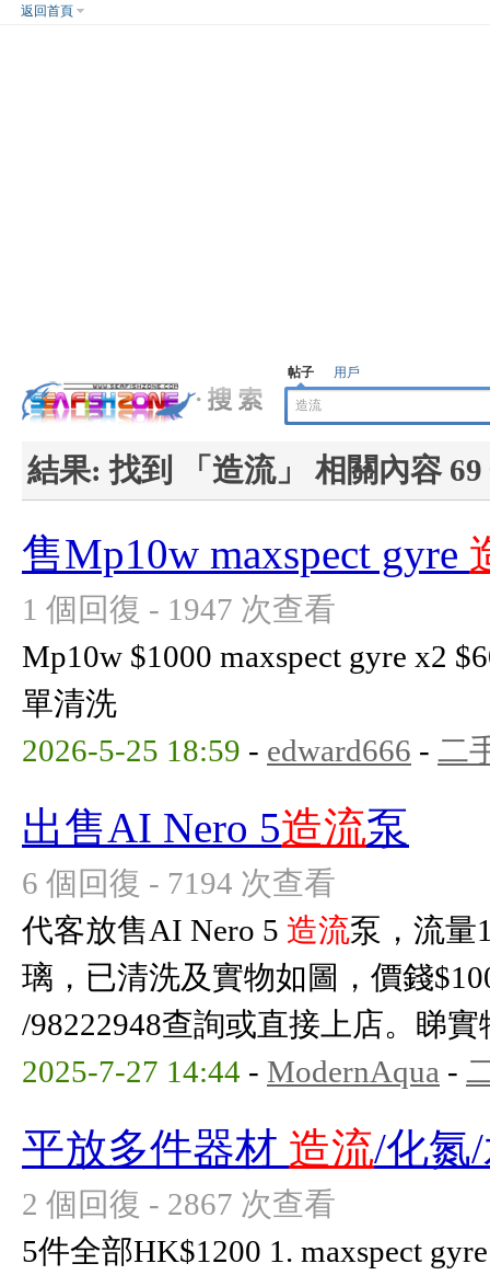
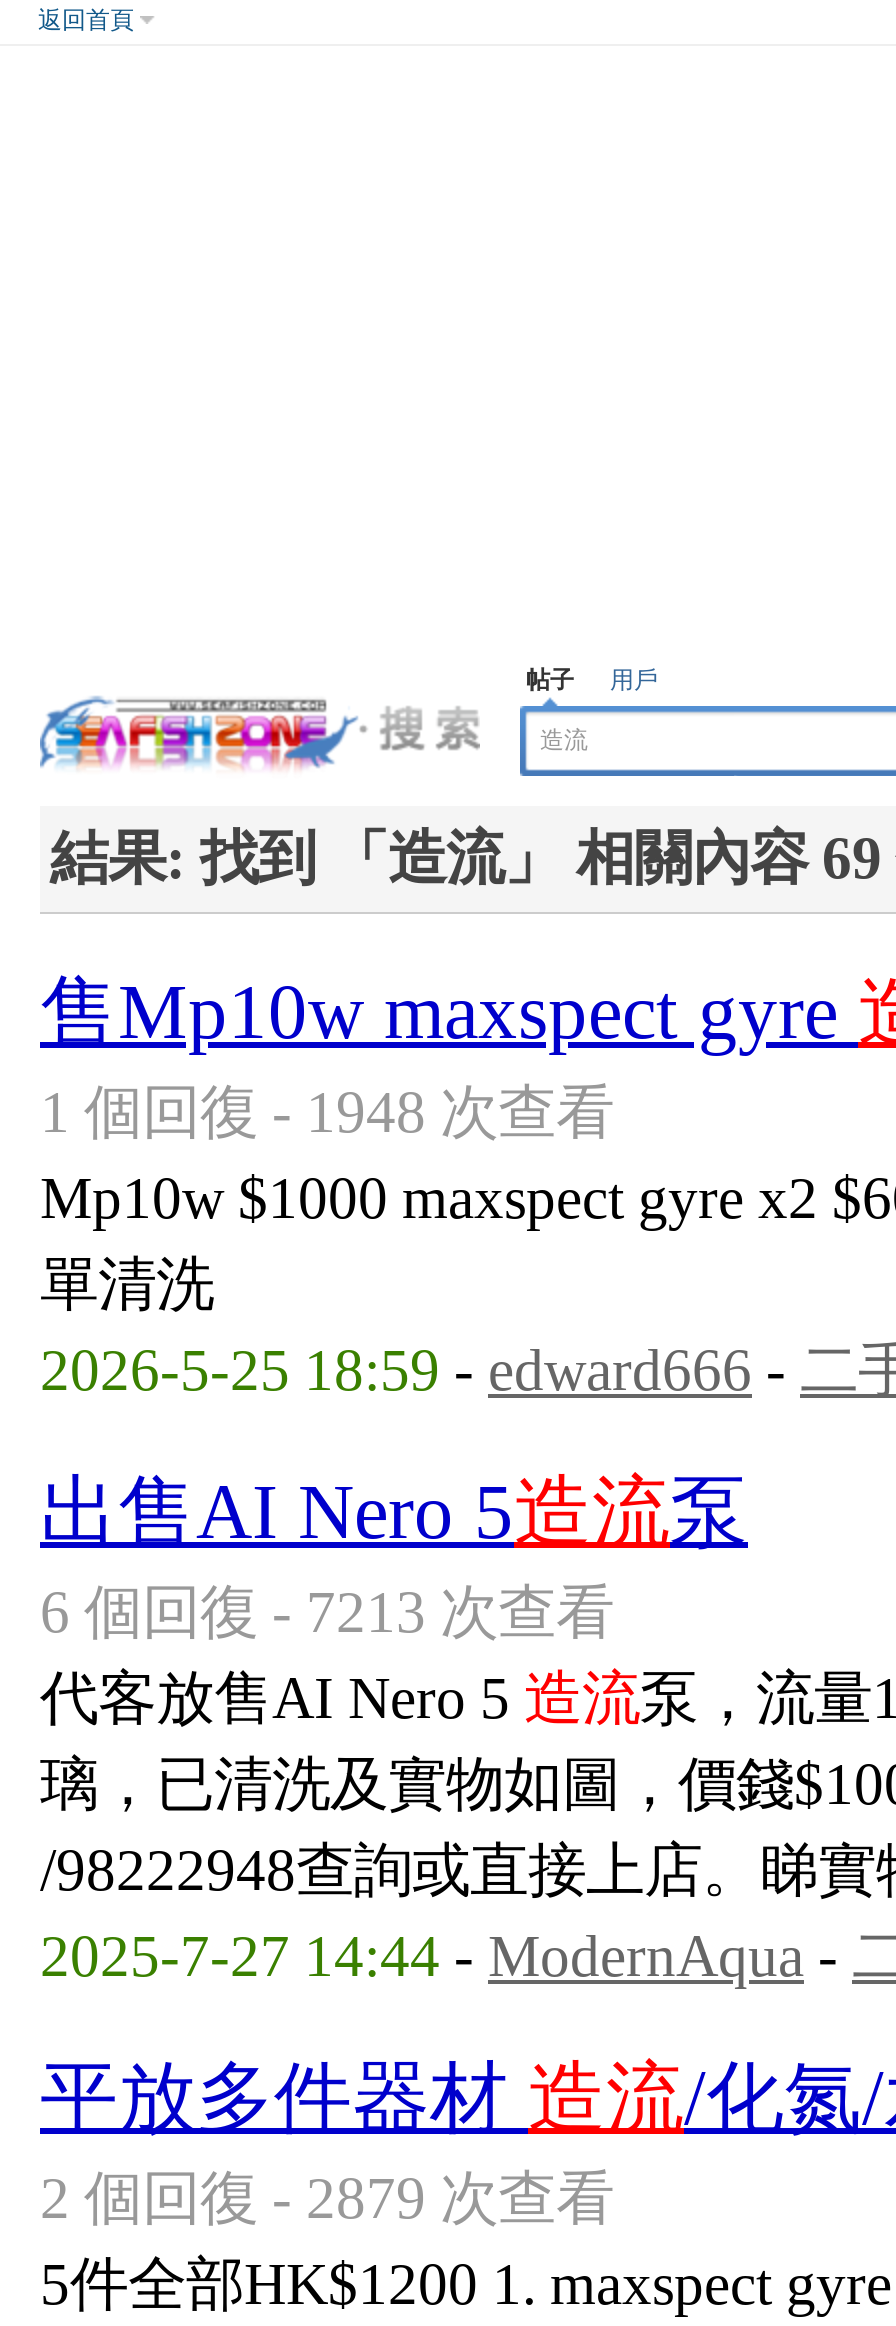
- 1 個回復 - 1947 次查看
+ 1 個回復 - 1948 次查看

- 6 個回復 - 7194 次查看
+ 6 個回復 - 7213 次查看

- 2 個回復 - 2867 次查看
+ 2 個回復 - 2879 次查看
